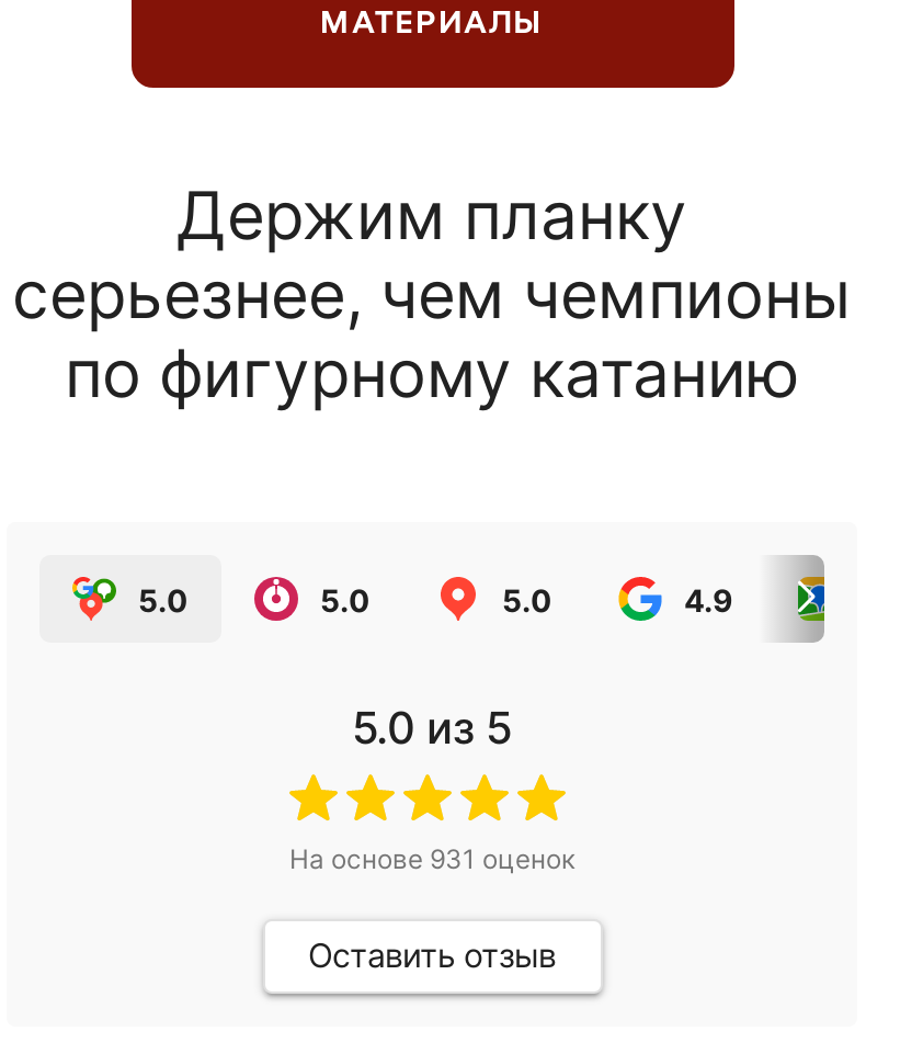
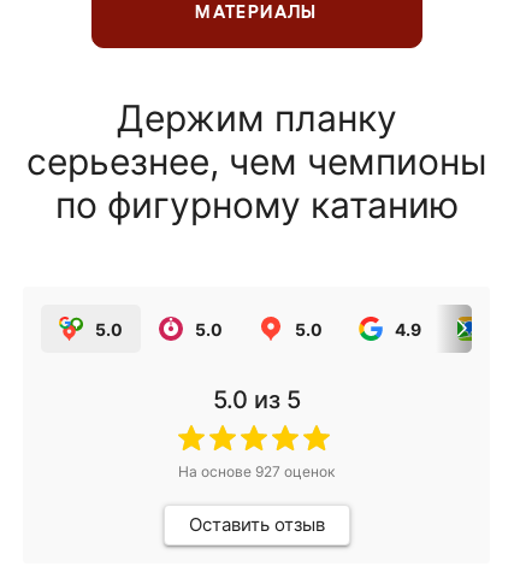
- На основе 931 оценок
+ На основе 927 оценок
